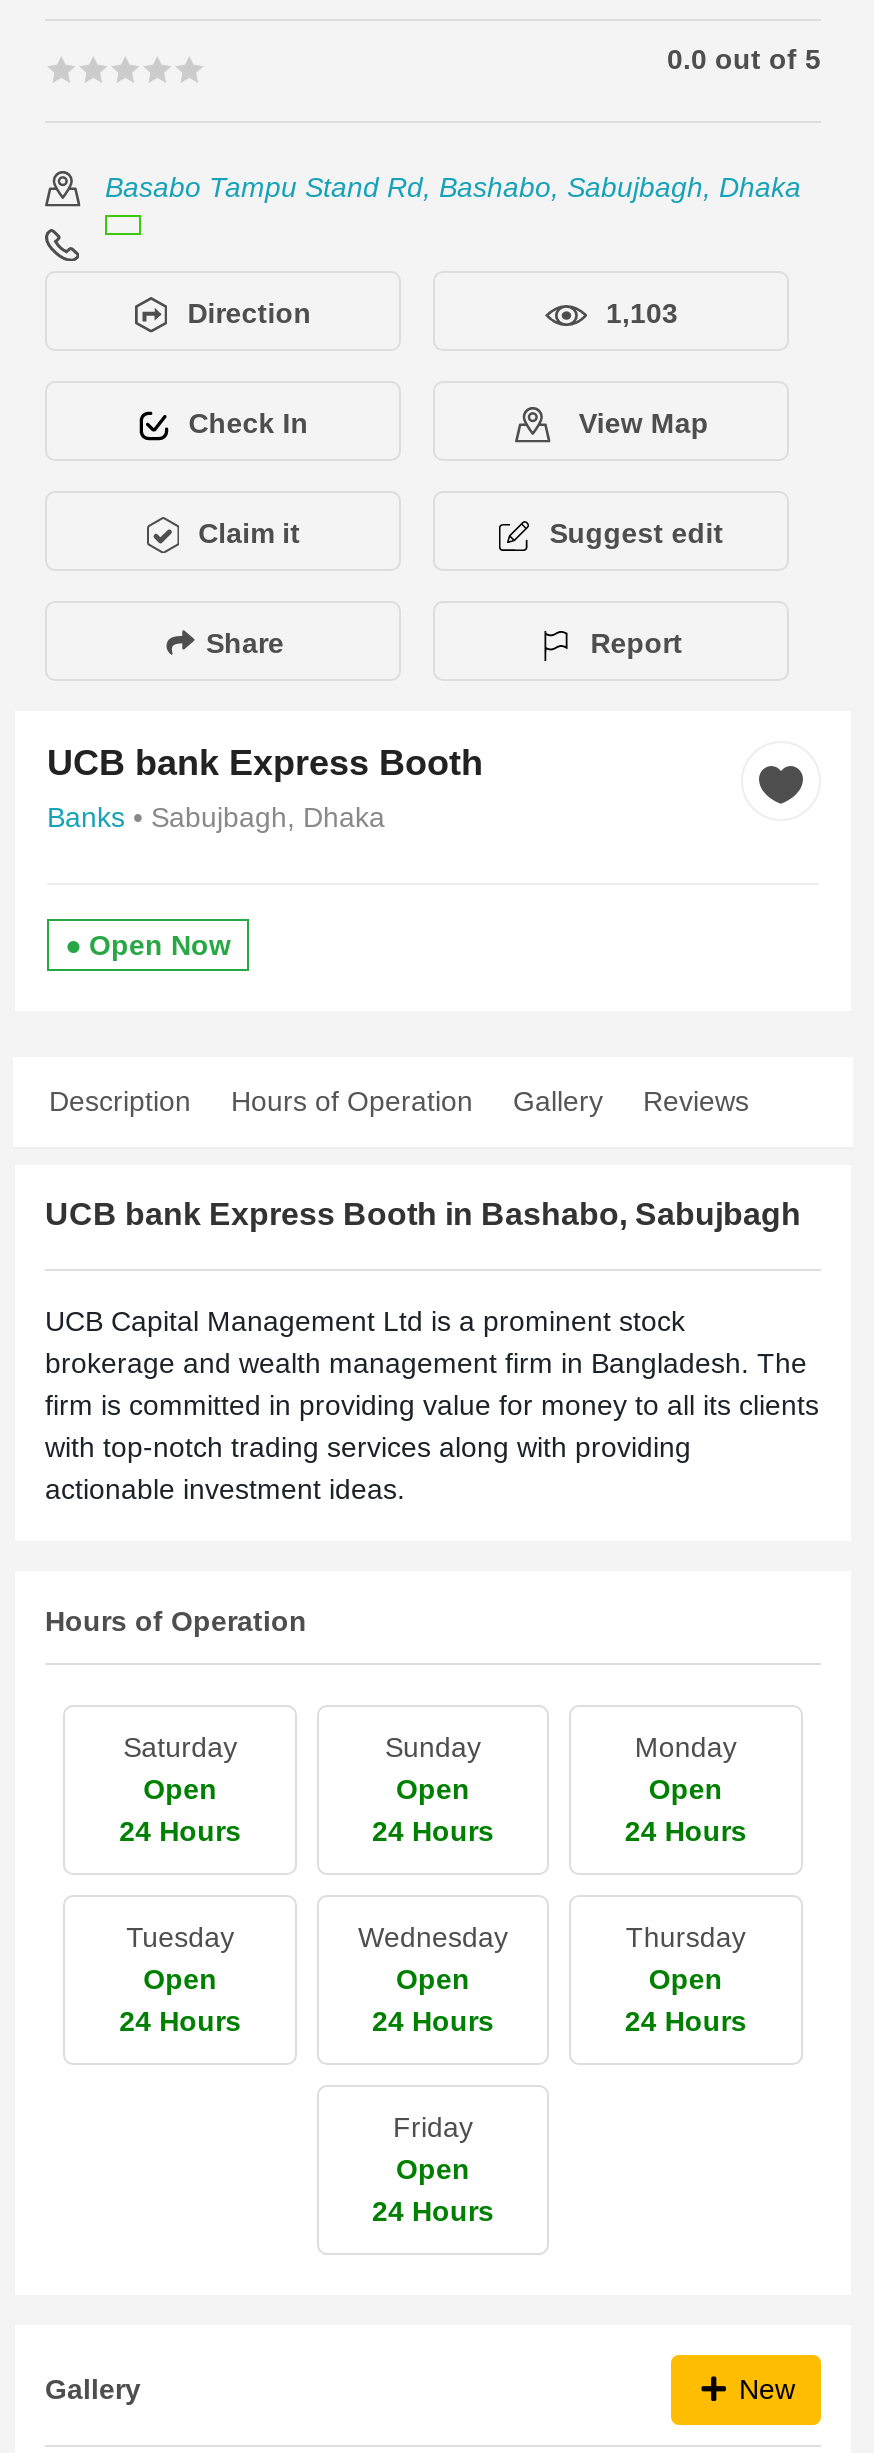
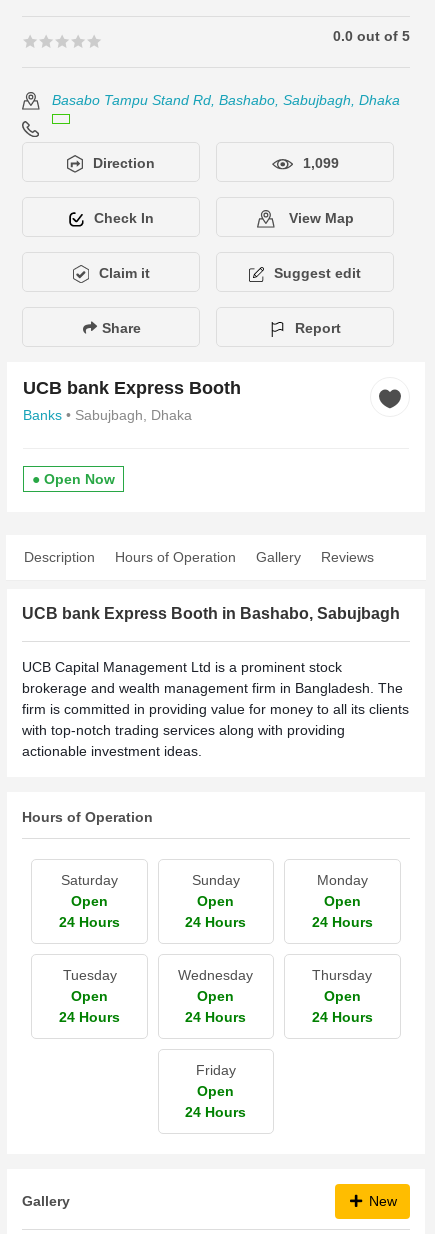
- 1,103
+ 1,099
